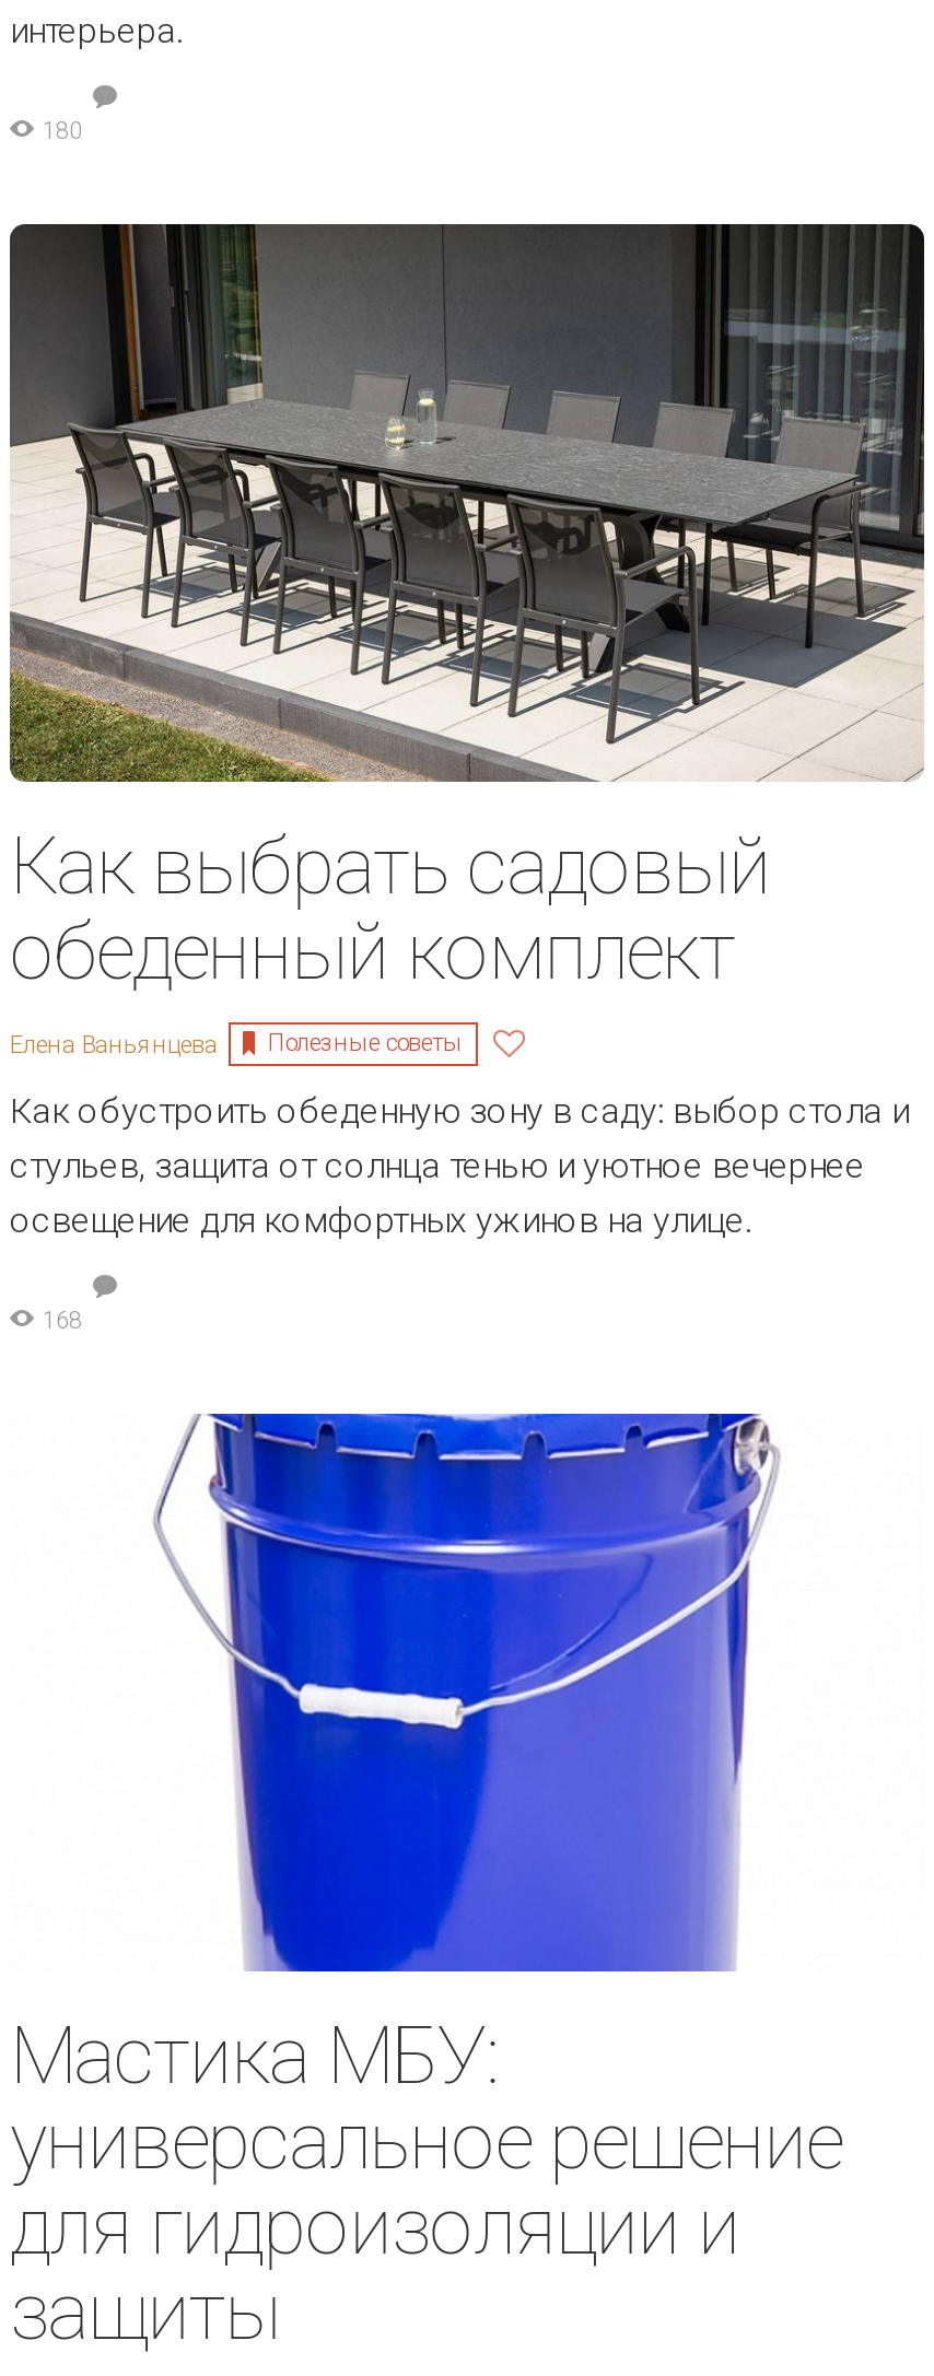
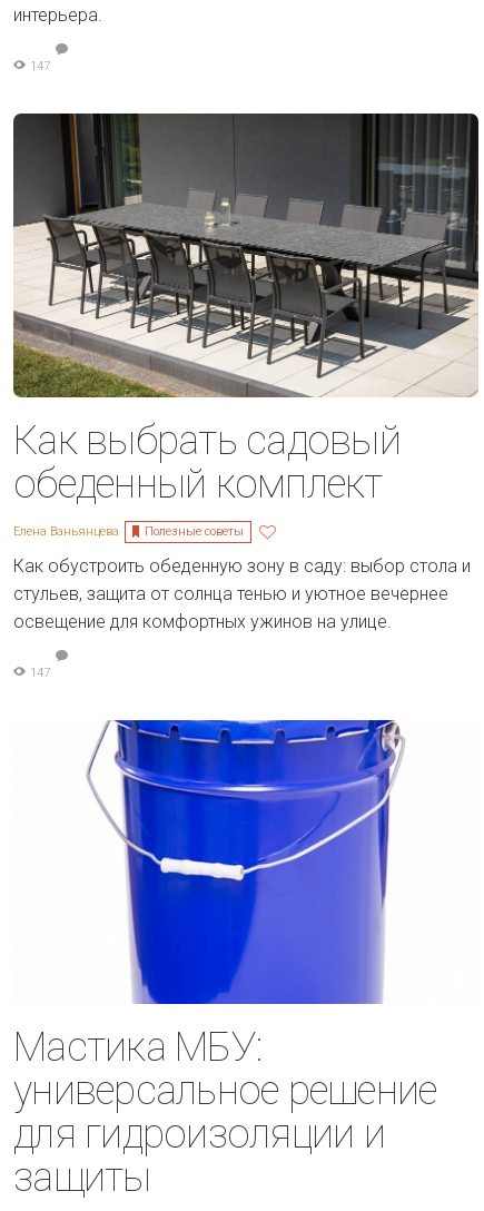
- 180
+ 147

- 168
+ 147
